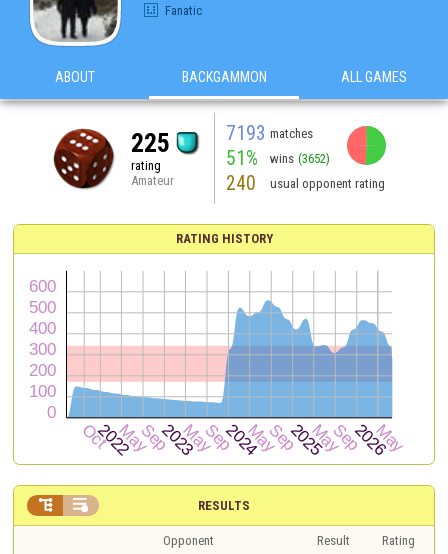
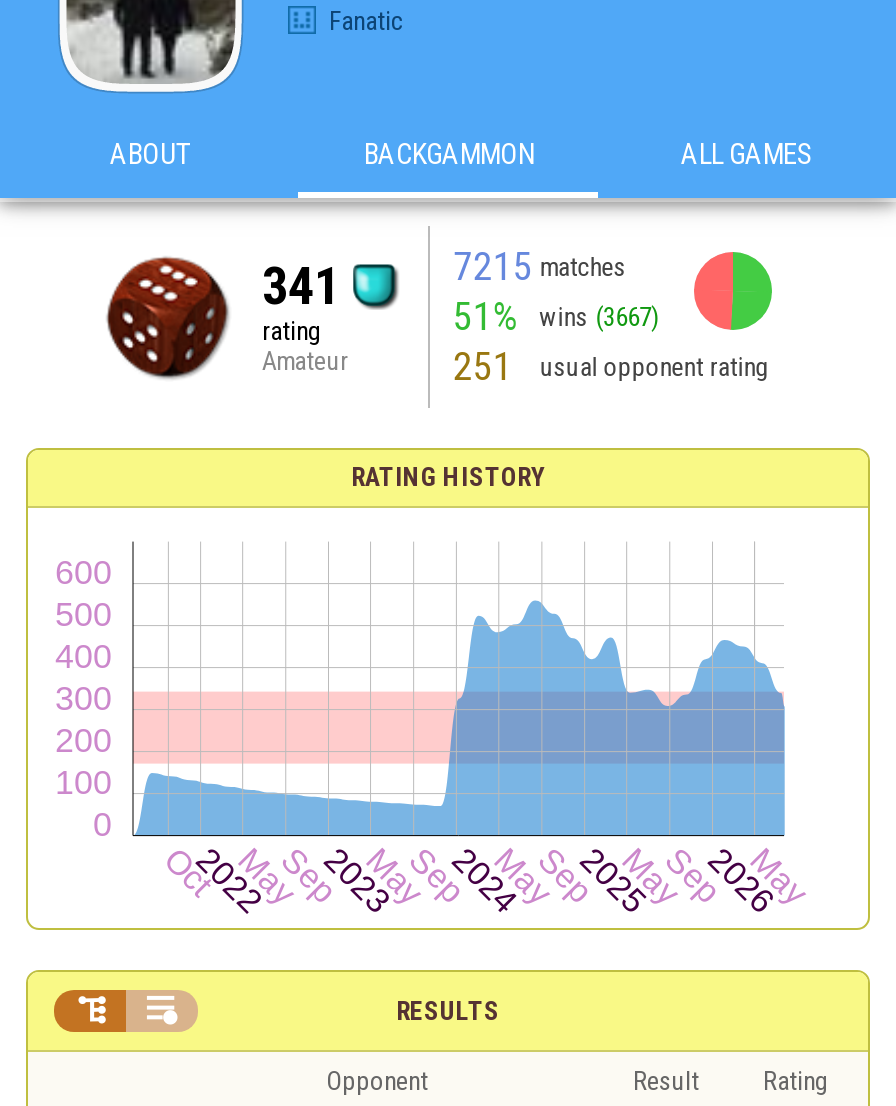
- 7193 matches
+ 7215 matches

- 225
+ 341

- 51% wins (3652)
+ 51% wins (3667)

- 240 usual opponent rating
+ 251 usual opponent rating
